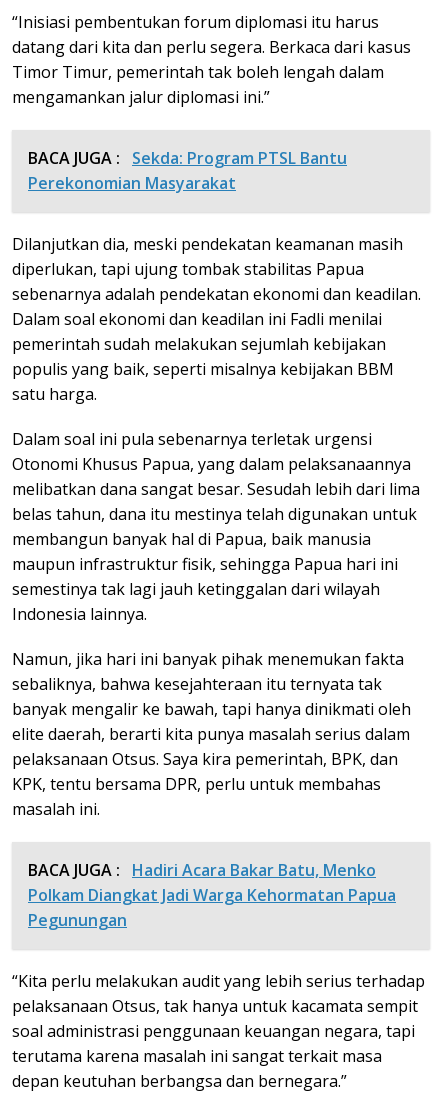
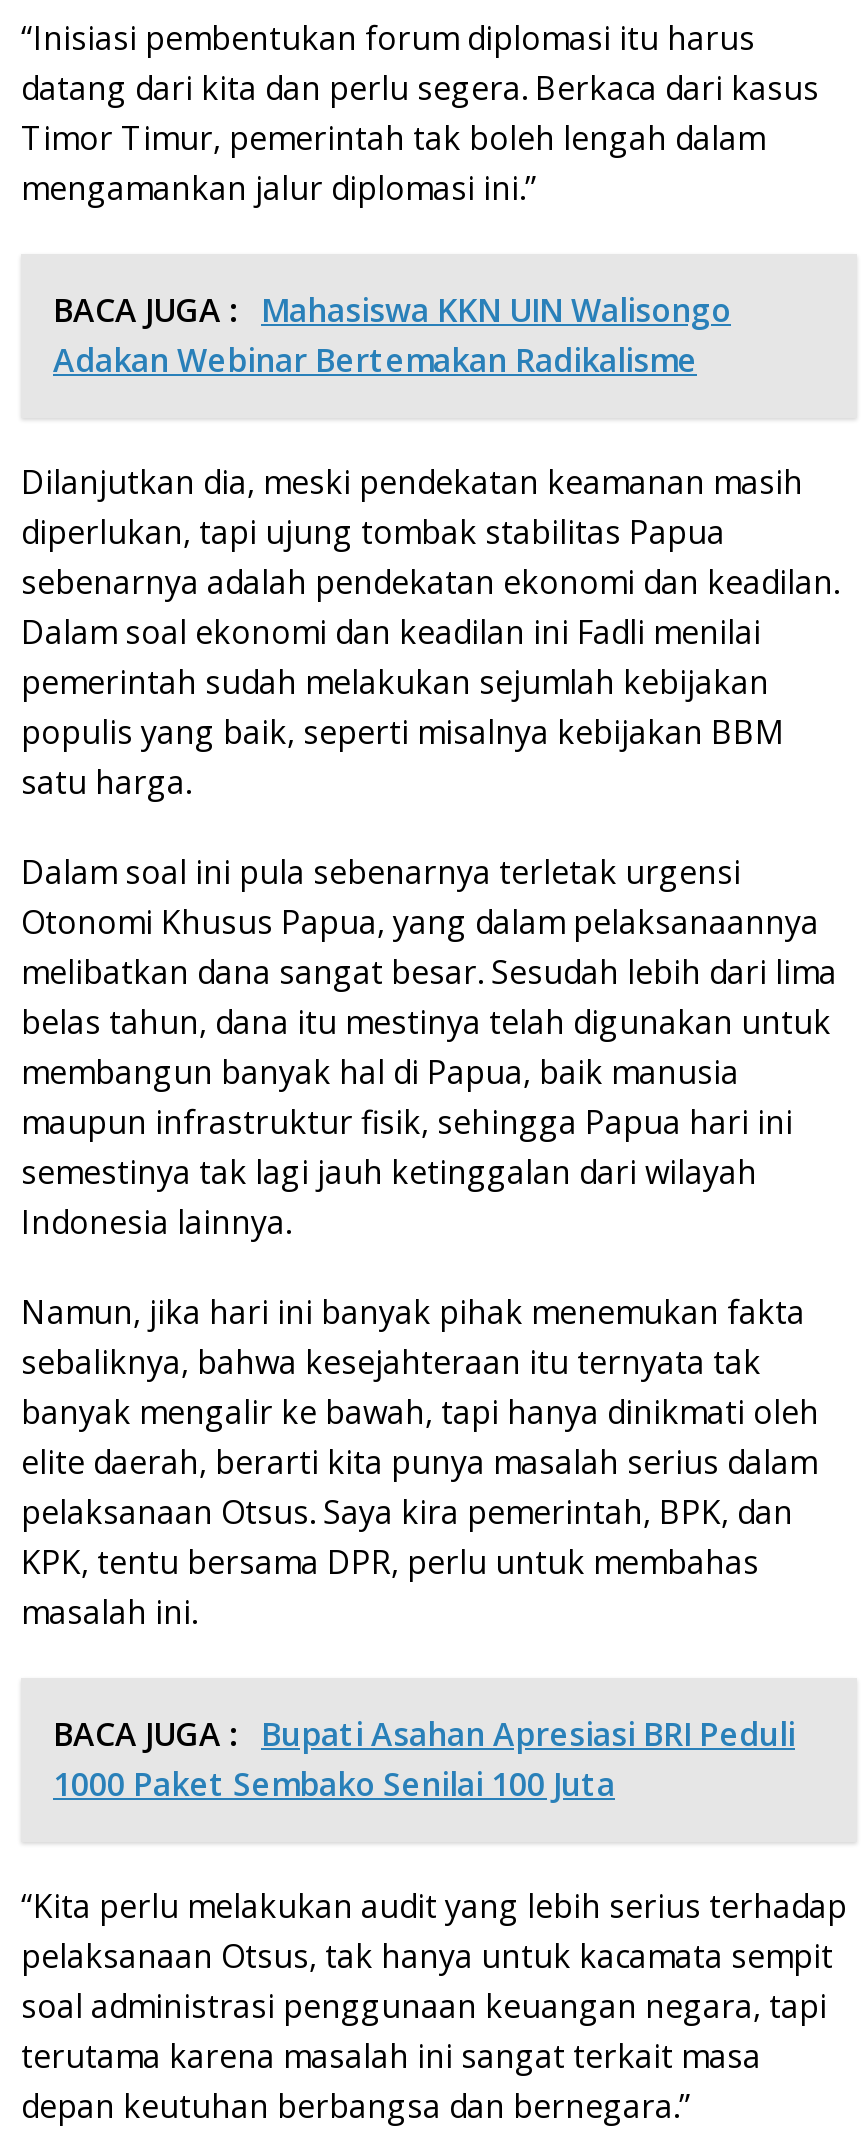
- BACA JUGA : Sekda: Program PTSL Bantu
- Perekonomian Masyarakat
+ BACA JUGA : Mahasiswa KKN UIN Walisongo
+ Adakan Webinar Bertemakan Radikalisme

- BACA JUGA : Hadiri Acara Bakar Batu, Menko
- Polkam Diangkat Jadi Warga Kehormatan Papua
- Pegunungan
+ BACA JUGA : Bupati Asahan Apresiasi BRI Peduli
+ 1000 Paket Sembako Senilai 100 Juta
